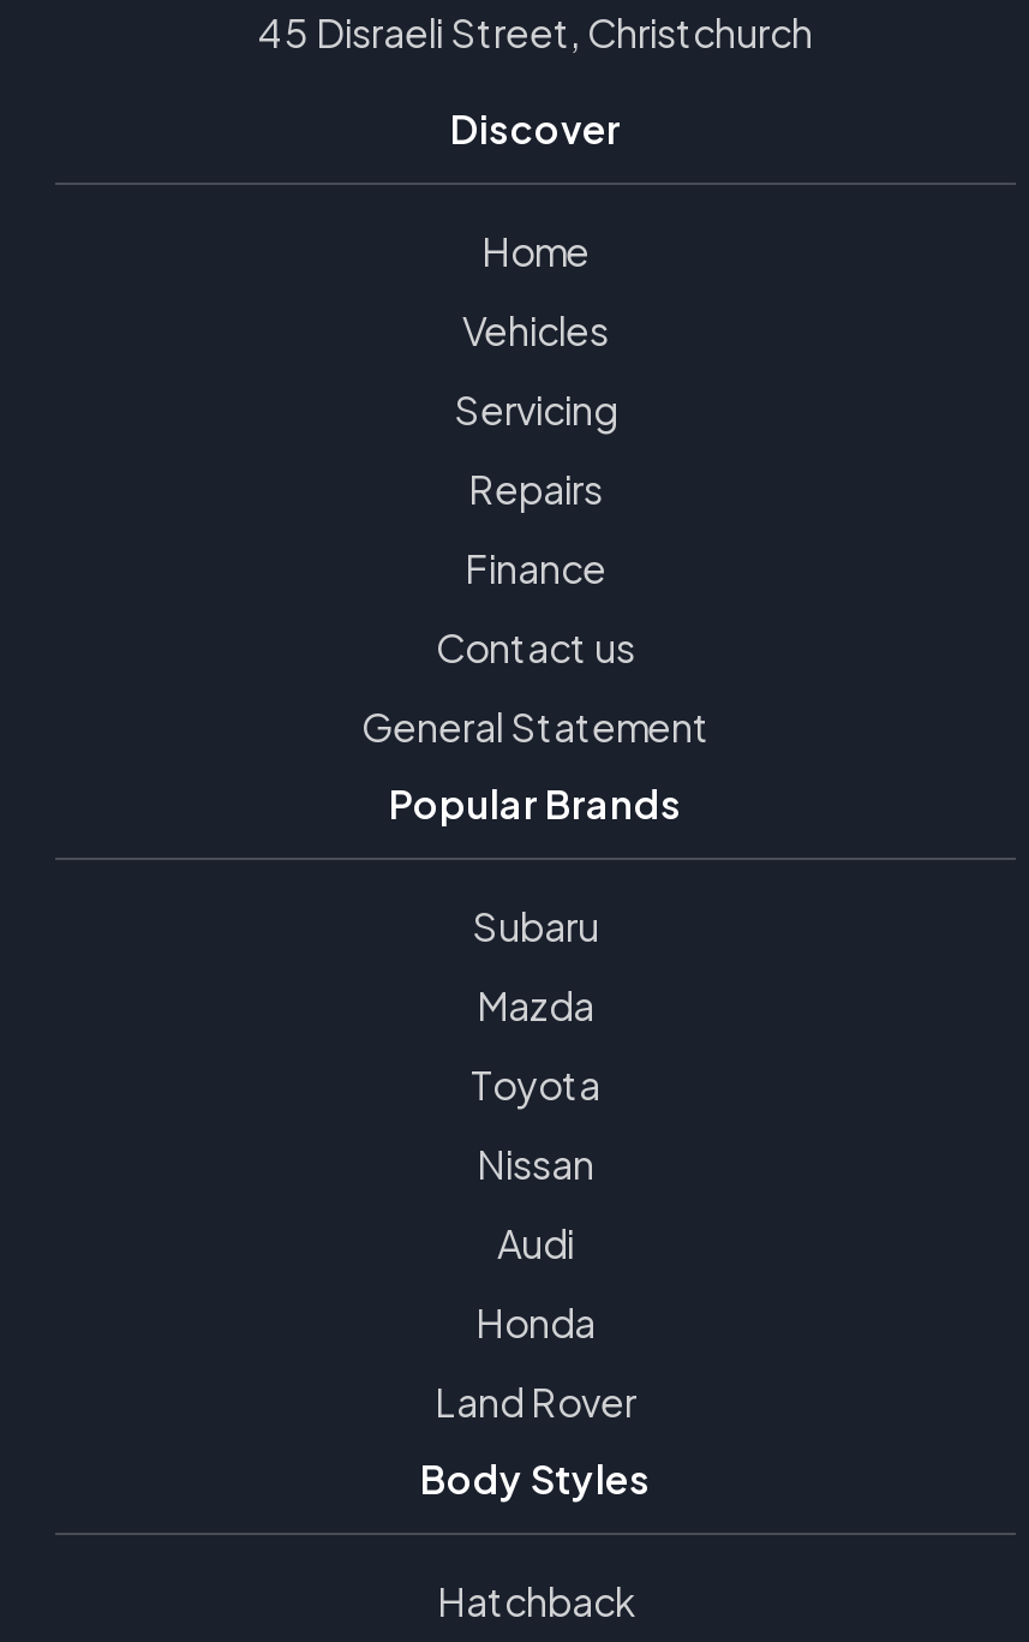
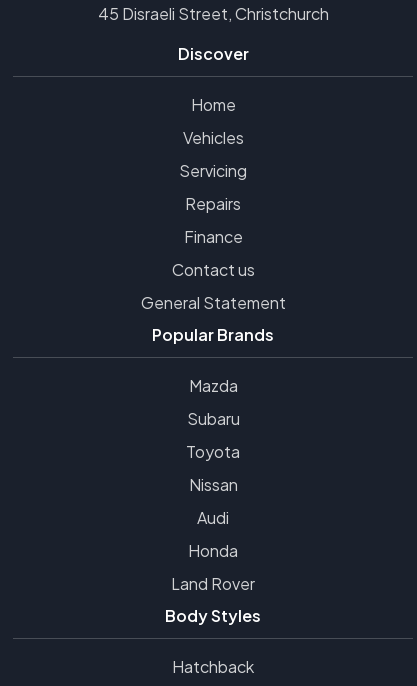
moved down: Subaru

moved up: Mazda
